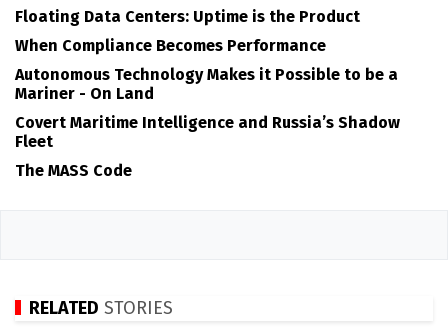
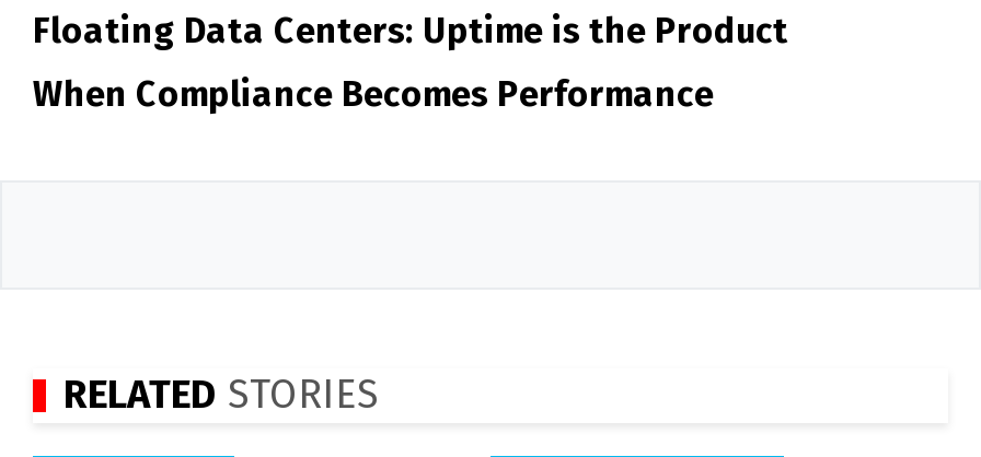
- Autonomous Technology Makes it Possible to be a
- Mariner - On Land
- Covert Maritime Intelligence and Russia’s Shadow
- Fleet
- The MASS Code
